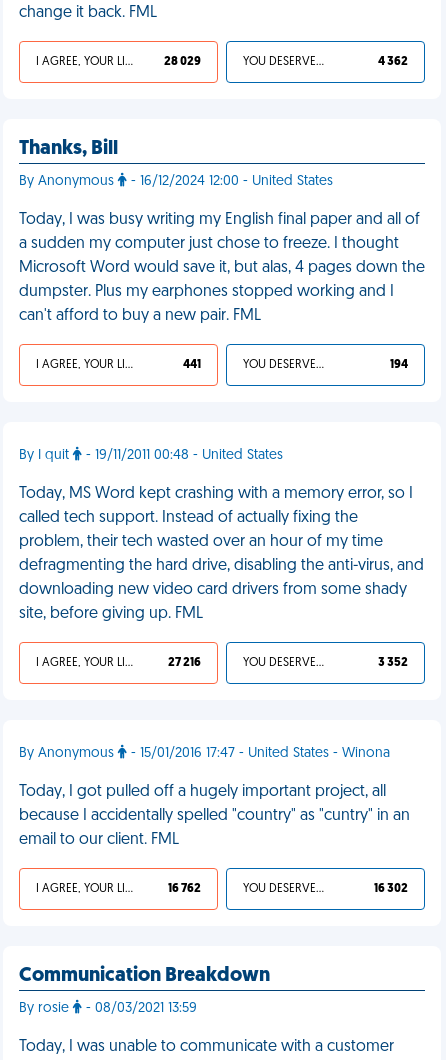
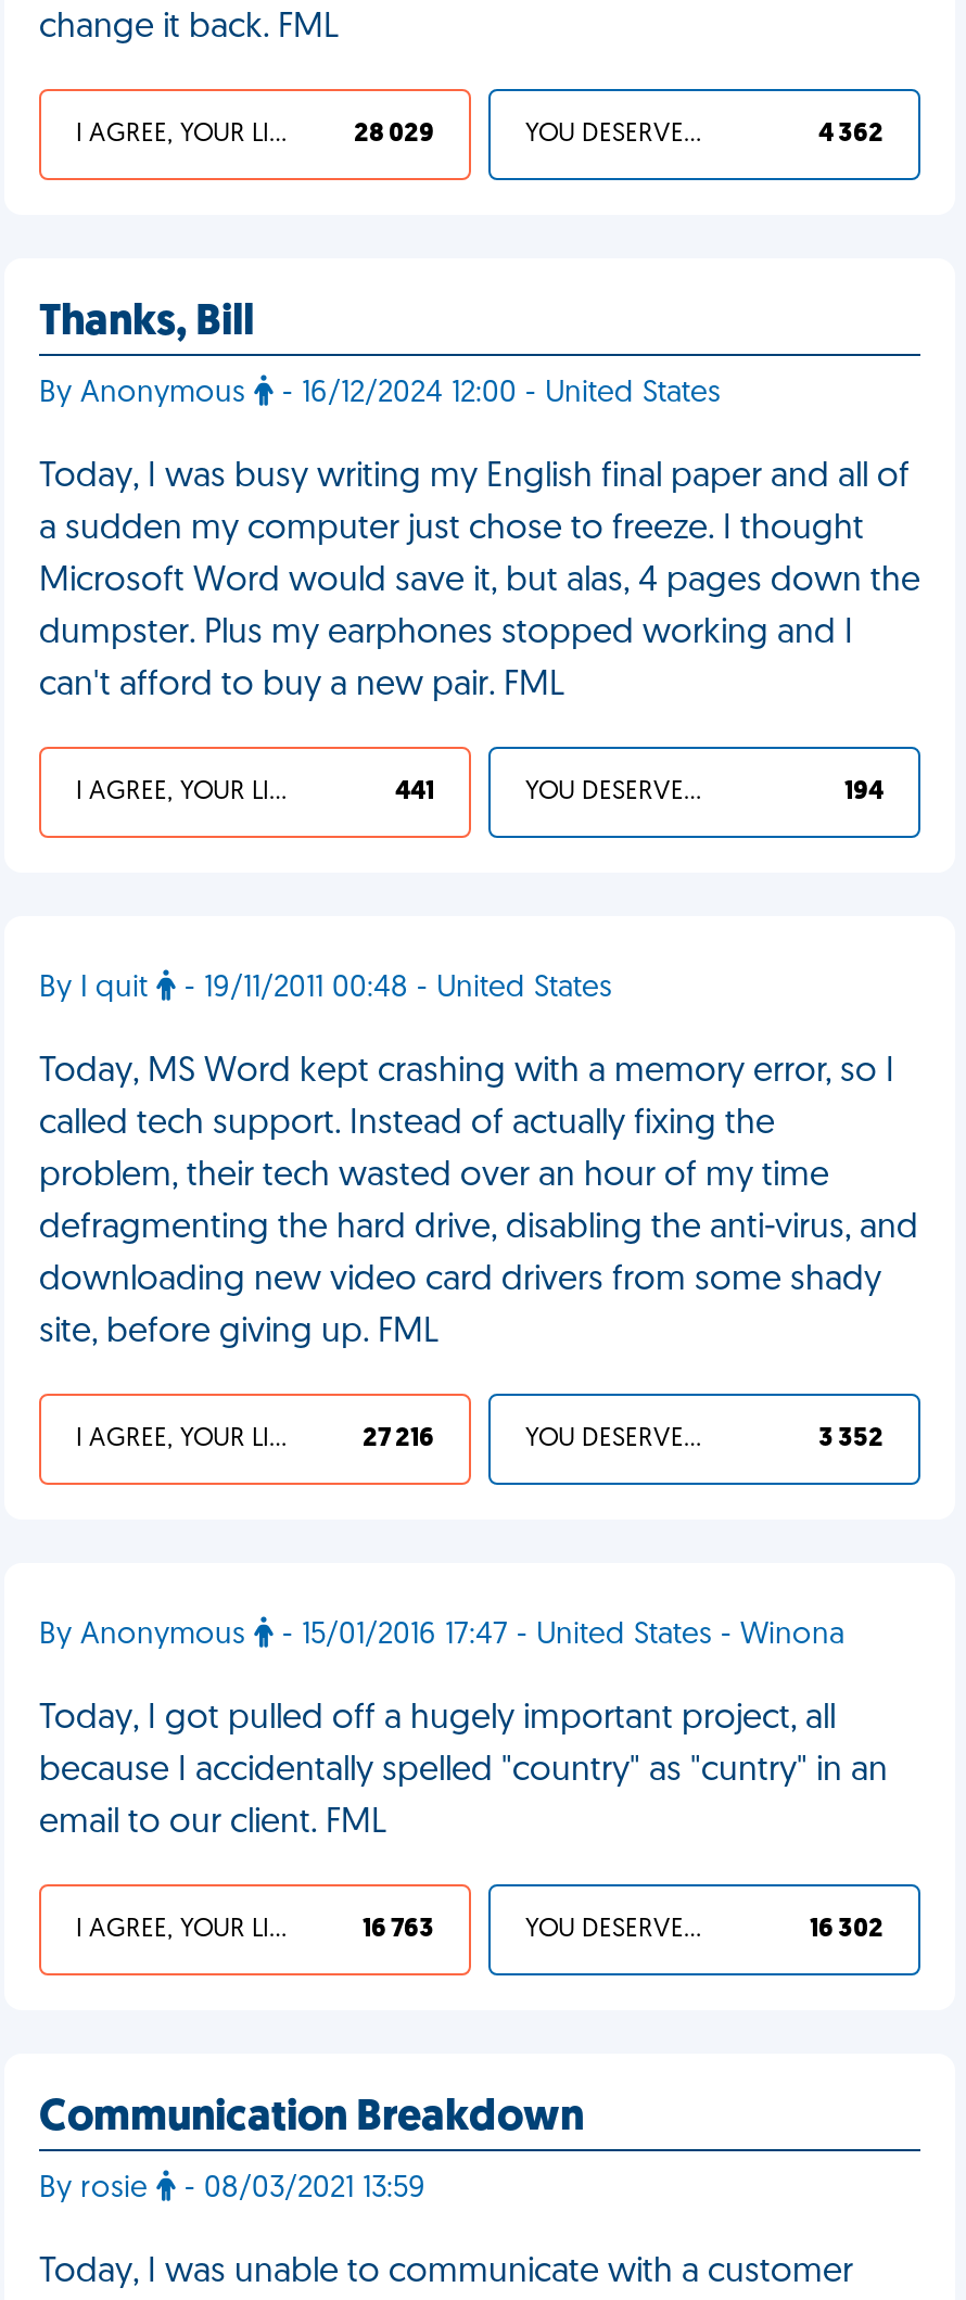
- 16 762
+ 16 763
